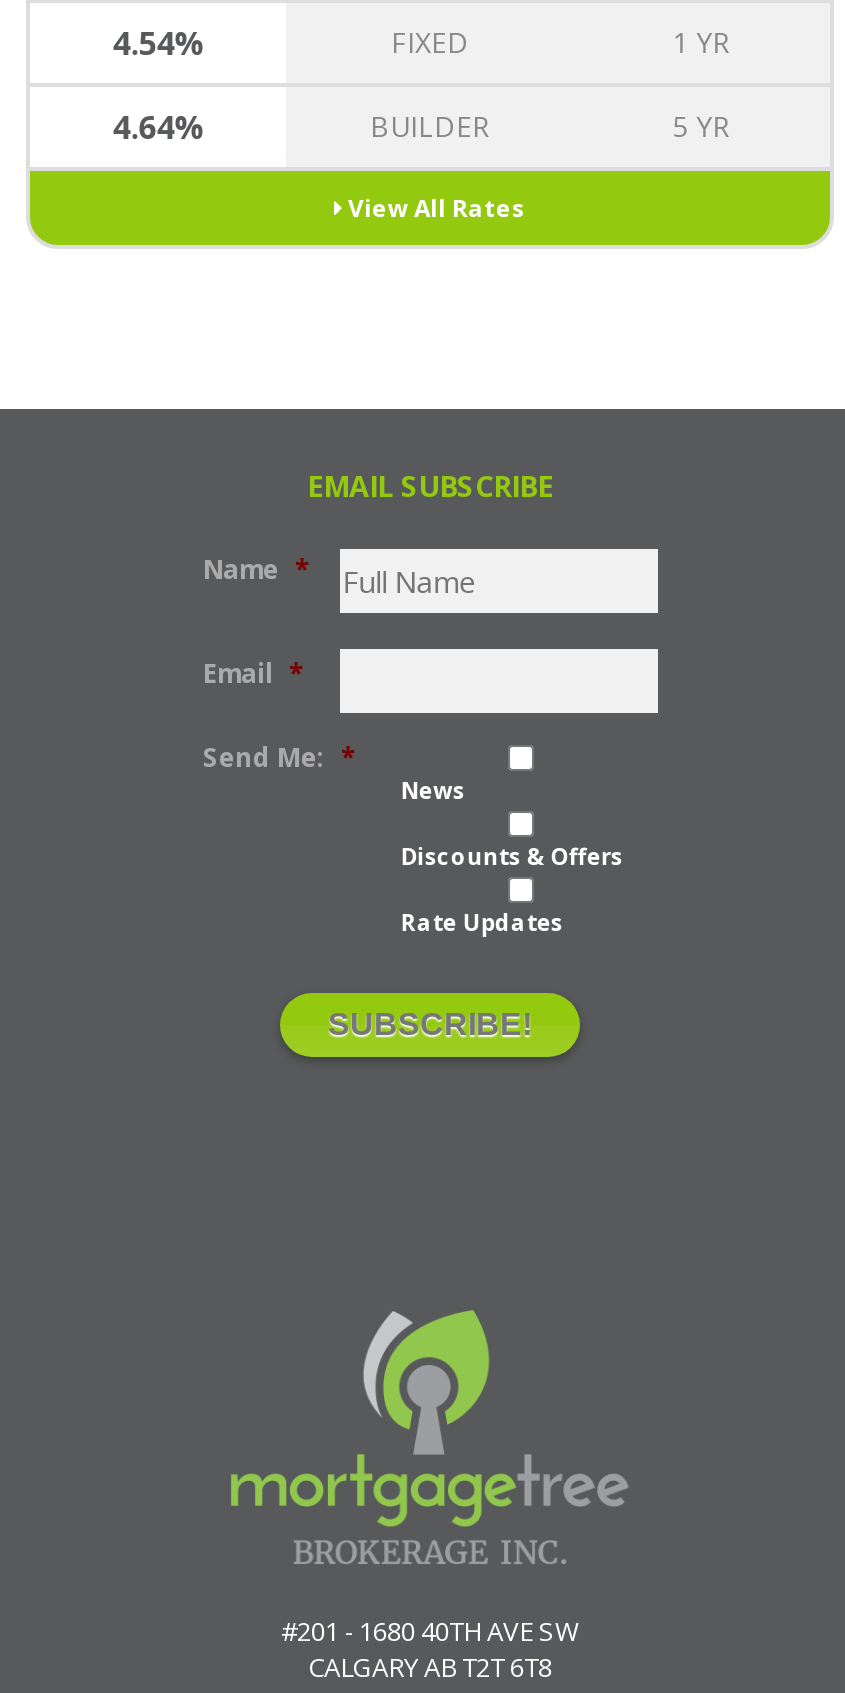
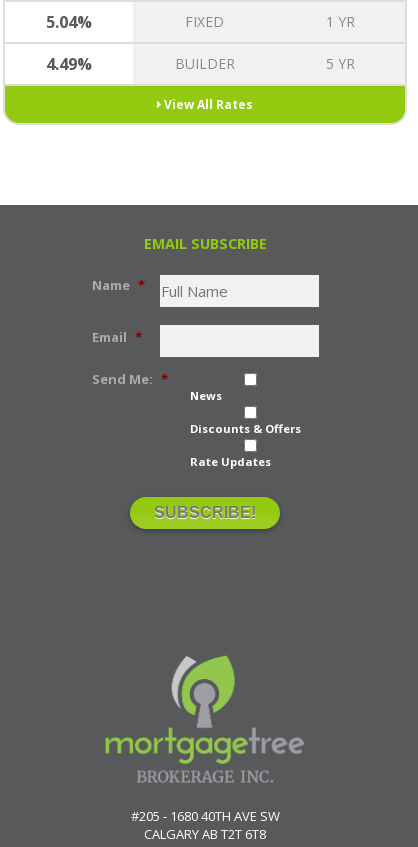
- 4.54%
+ 5.04%

- 4.64%
+ 4.49%

- #201 - 1680 40TH AVE SW
+ #205 - 1680 40TH AVE SW
